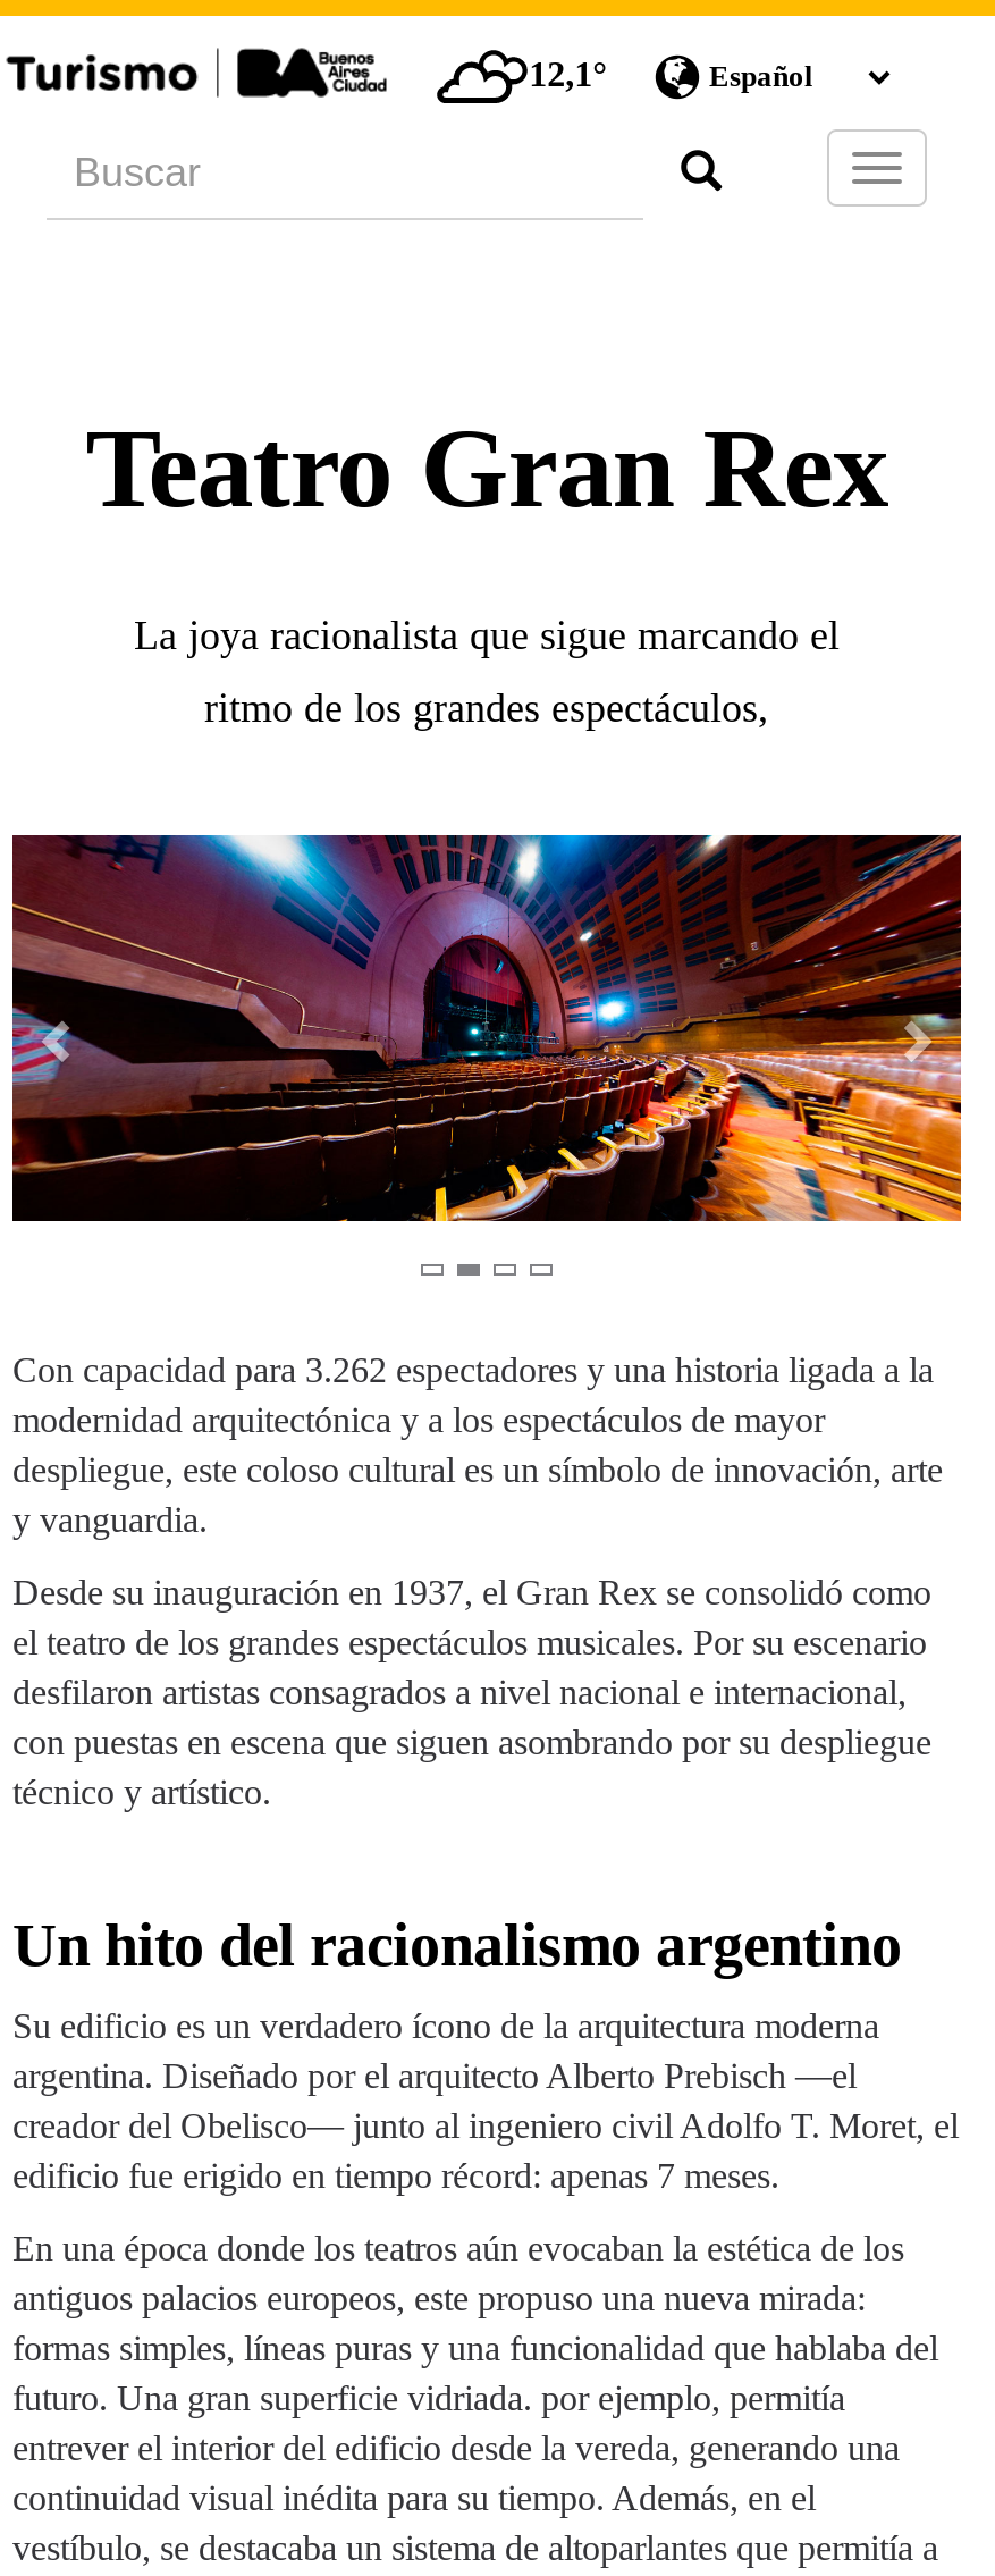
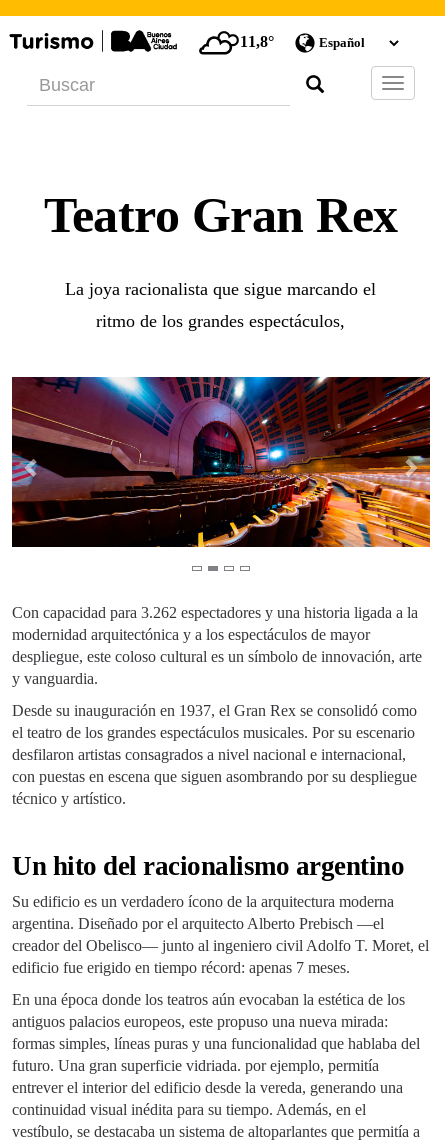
- 12,1°
+ 11,8°
